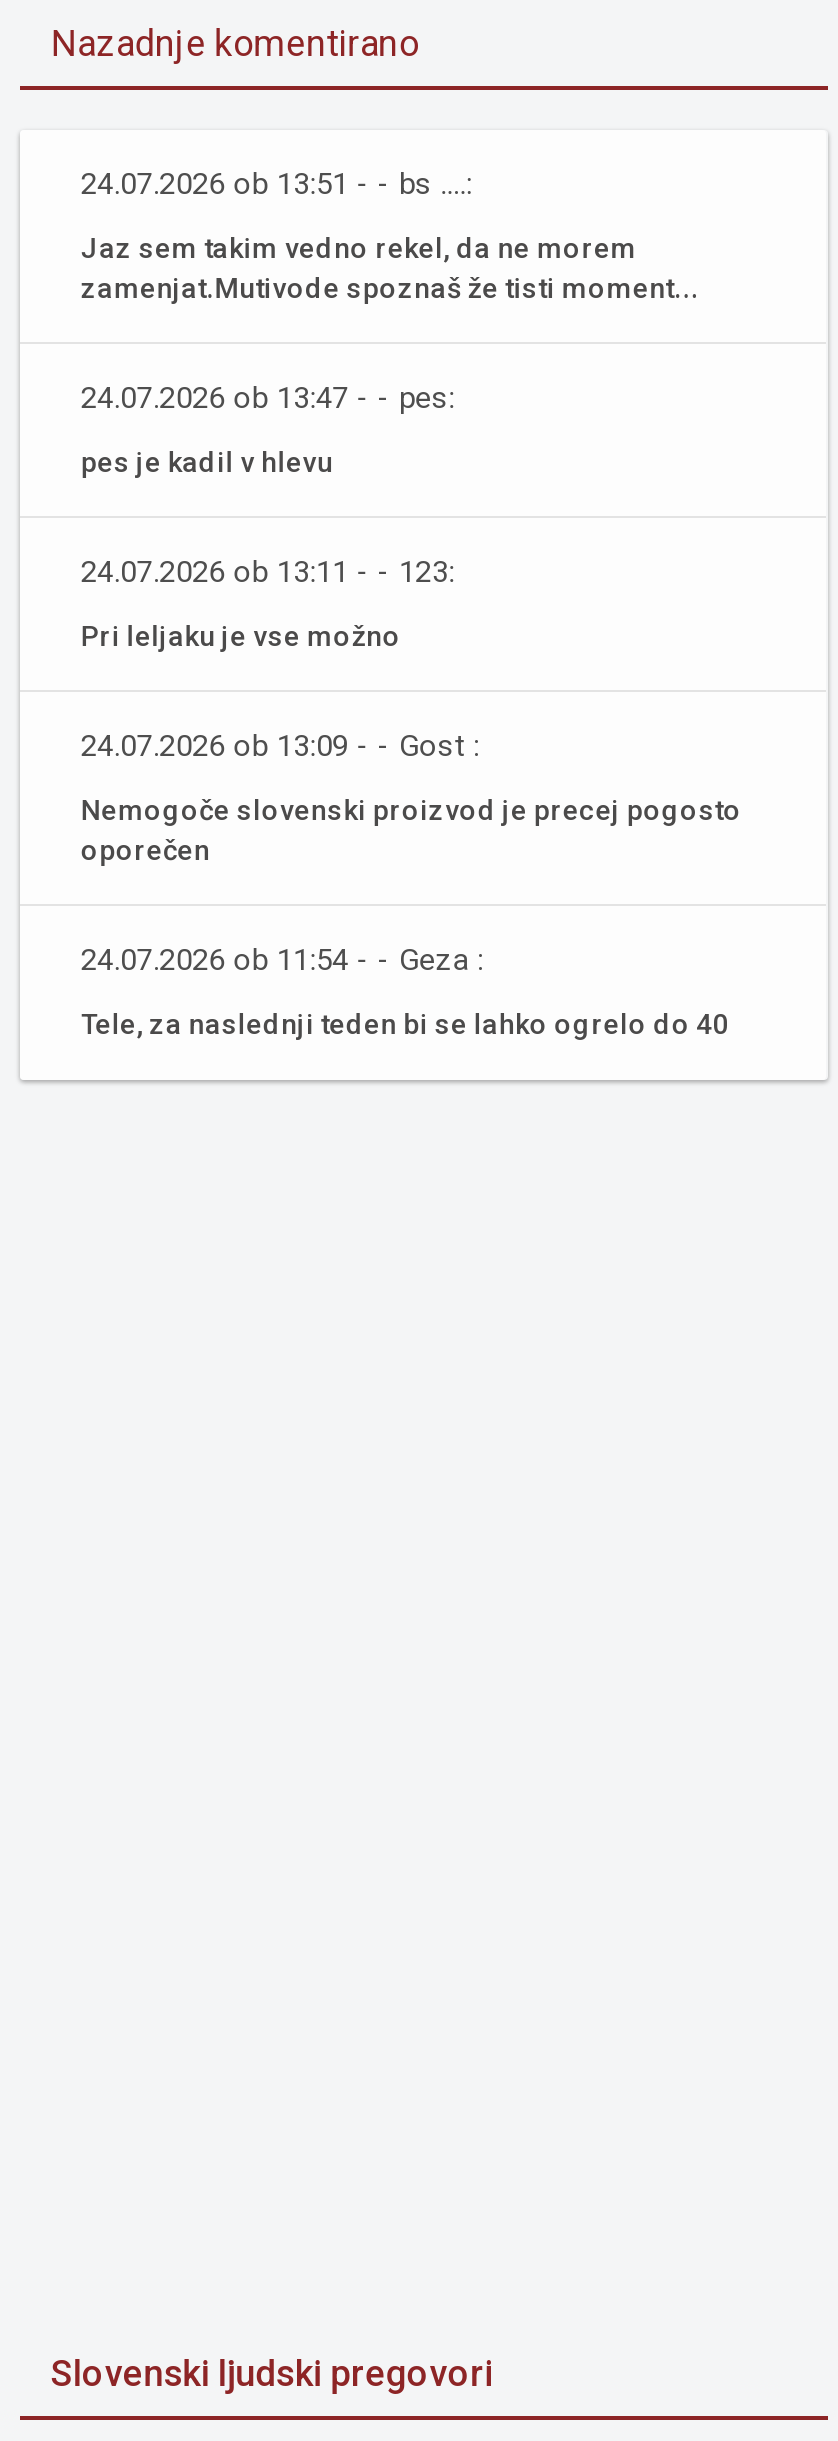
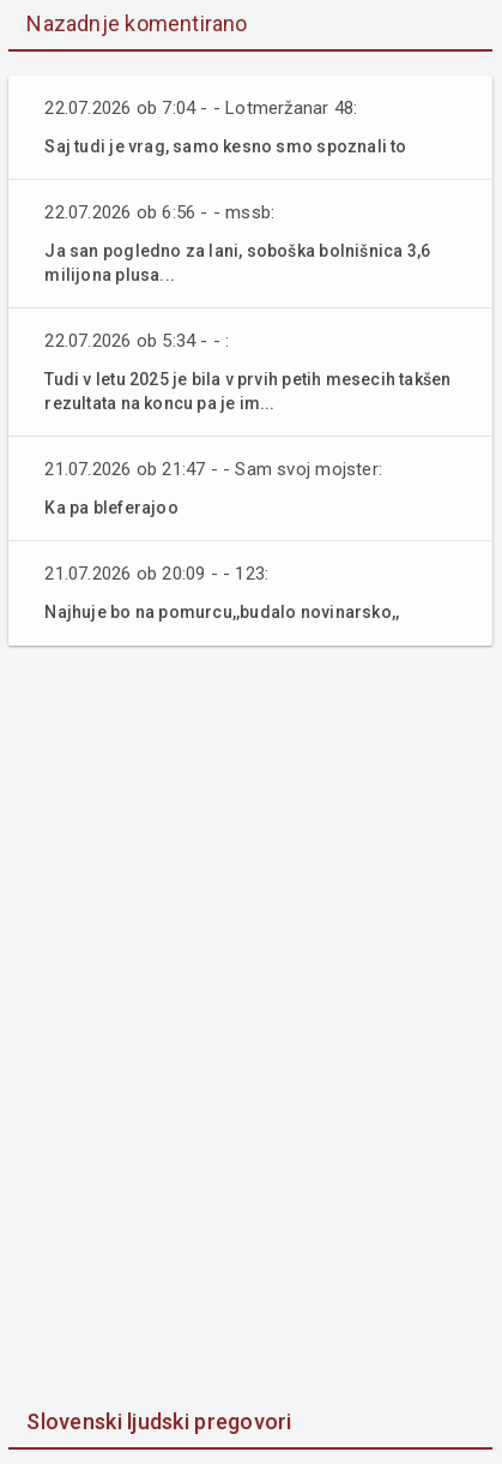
- 24.07.2026 ob 13:51 - - bs ....:
+ 22.07.2026 ob 7:04 - - Lotmeržanar 48:

- Jaz sem takim vedno rekel, da ne morem
- zamenjat.Mutivode spoznaš že tisti moment...
+ Saj tudi je vrag, samo kesno smo spoznali to

- 24.07.2026 ob 13:47 - - pes:
+ 22.07.2026 ob 6:56 - - mssb:

- pes je kadil v hlevu
+ Ja san pogledno za lani, soboška bolnišnica 3,6
+ milijona plusa...

- 24.07.2026 ob 13:11 - - 123:
+ 22.07.2026 ob 5:34 - - :

- Pri leljaku je vse možno
+ Tudi v letu 2025 je bila v prvih petih mesecih takšen
+ rezultata na koncu pa je im...

- 24.07.2026 ob 13:09 - - Gost :
+ 21.07.2026 ob 21:47 - - Sam svoj mojster:

- Nemogoče slovenski proizvod je precej pogosto
- oporečen
+ Ka pa bleferajoo

- 24.07.2026 ob 11:54 - - Geza :
+ 21.07.2026 ob 20:09 - - 123:

- Tele, za naslednji teden bi se lahko ogrelo do 40
+ Najhuje bo na pomurcu,,budalo novinarsko,,
